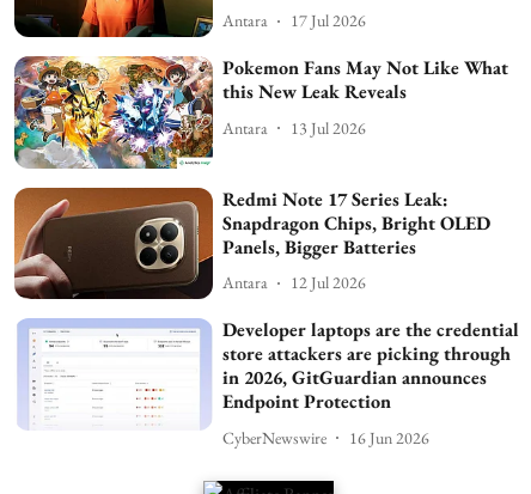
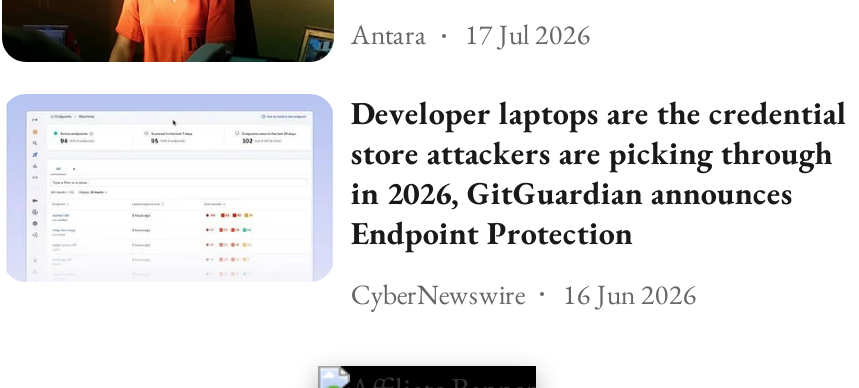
- [image]
- Pokemon Fans May Not Like What
- this New Leak Reveals
- Antara
- 13 Jul 2026
- Redmi Note 17 Series Leak:
- Snapdragon Chips, Bright OLED
- Panels, Bigger Batteries
- Antara
- 12 Jul 2026

- [image]
